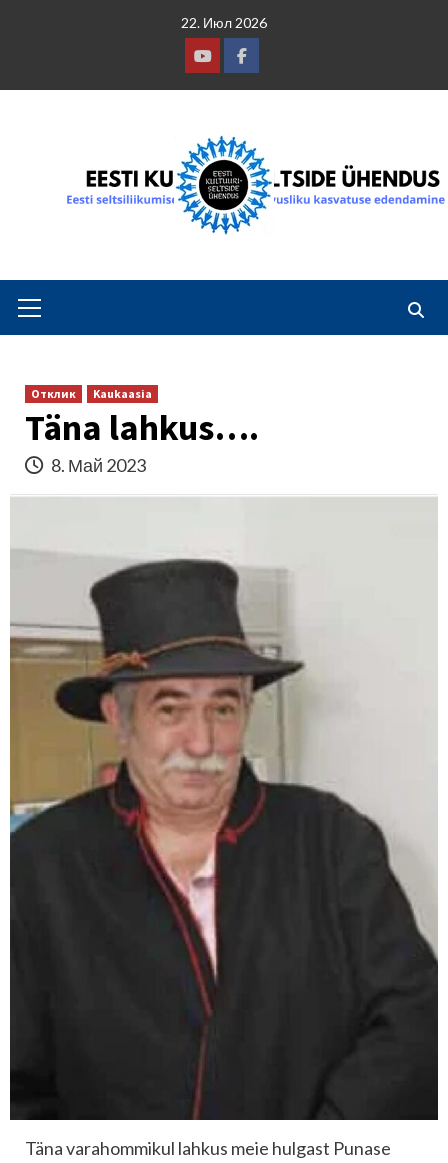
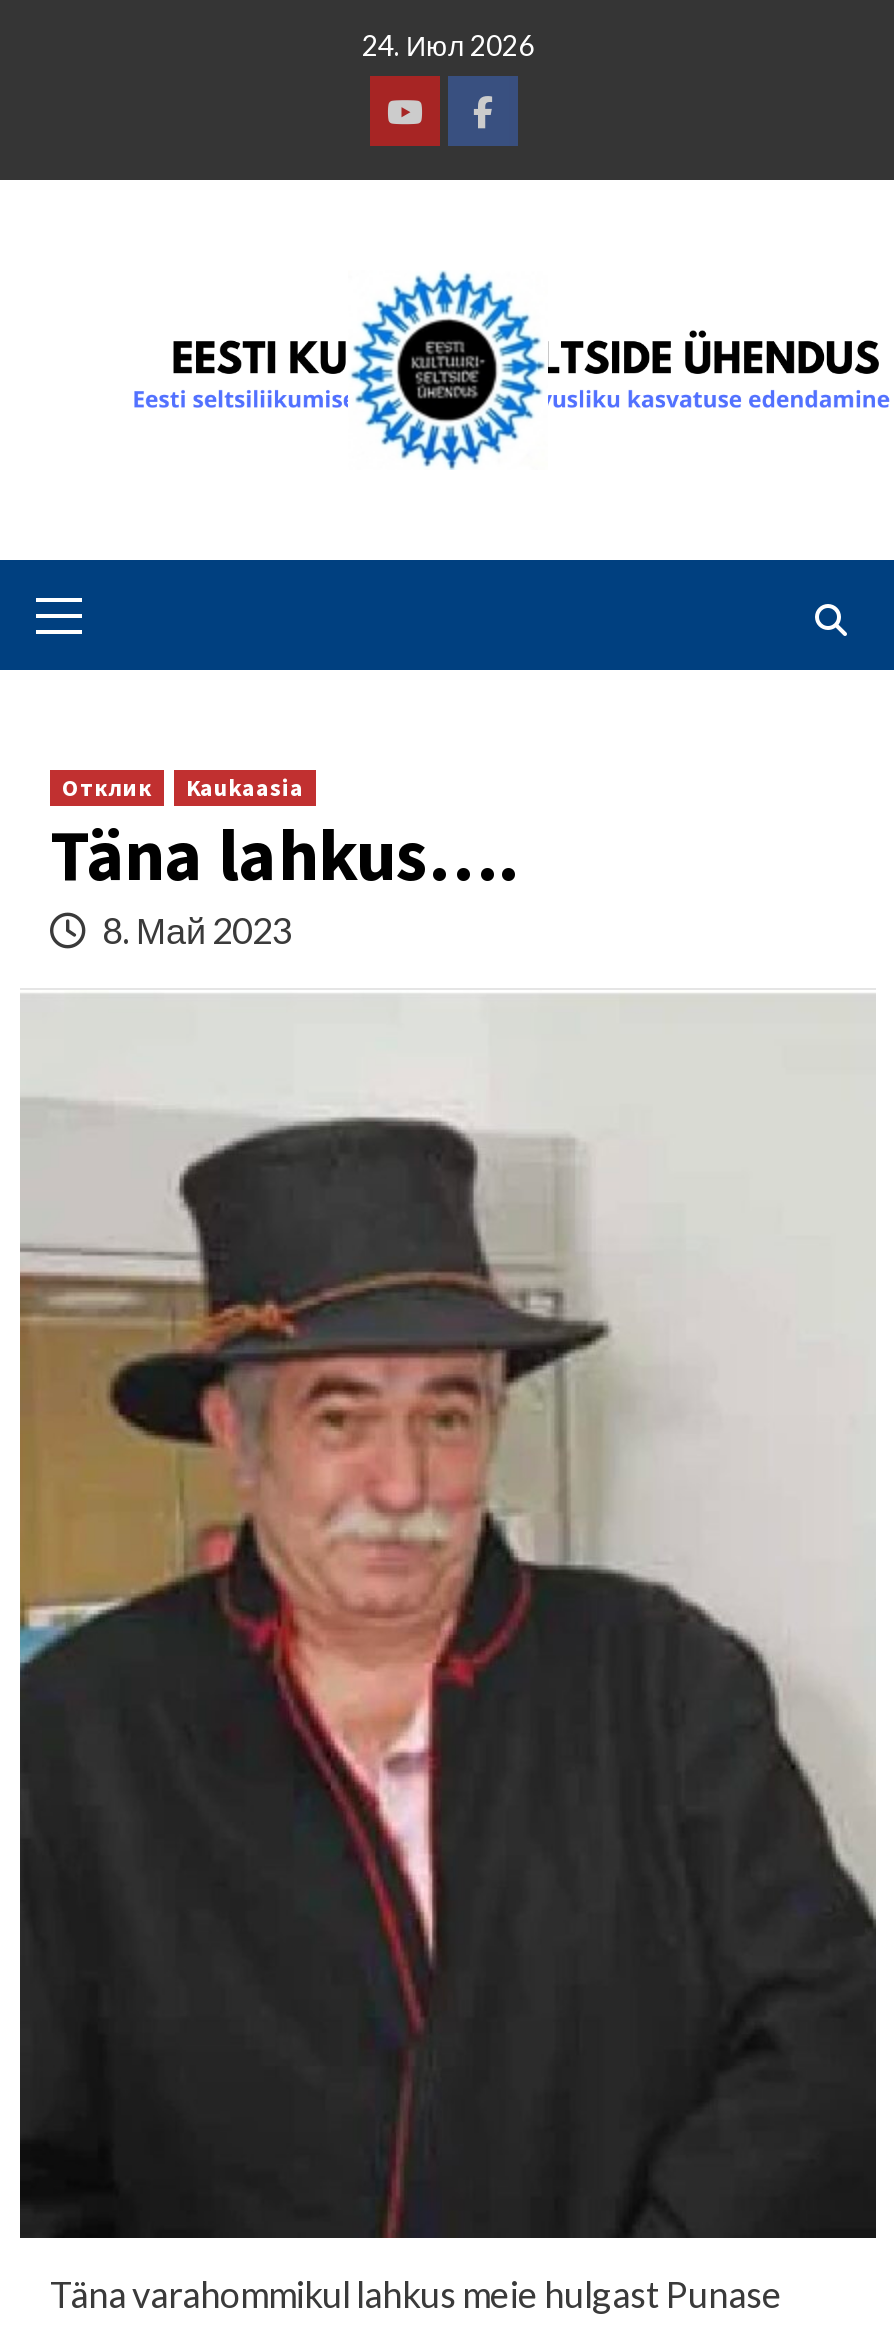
- 22. Июл 2026
+ 24. Июл 2026
